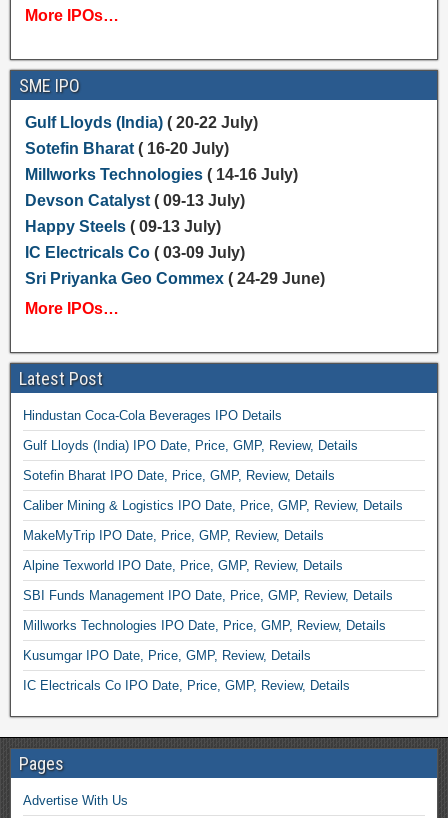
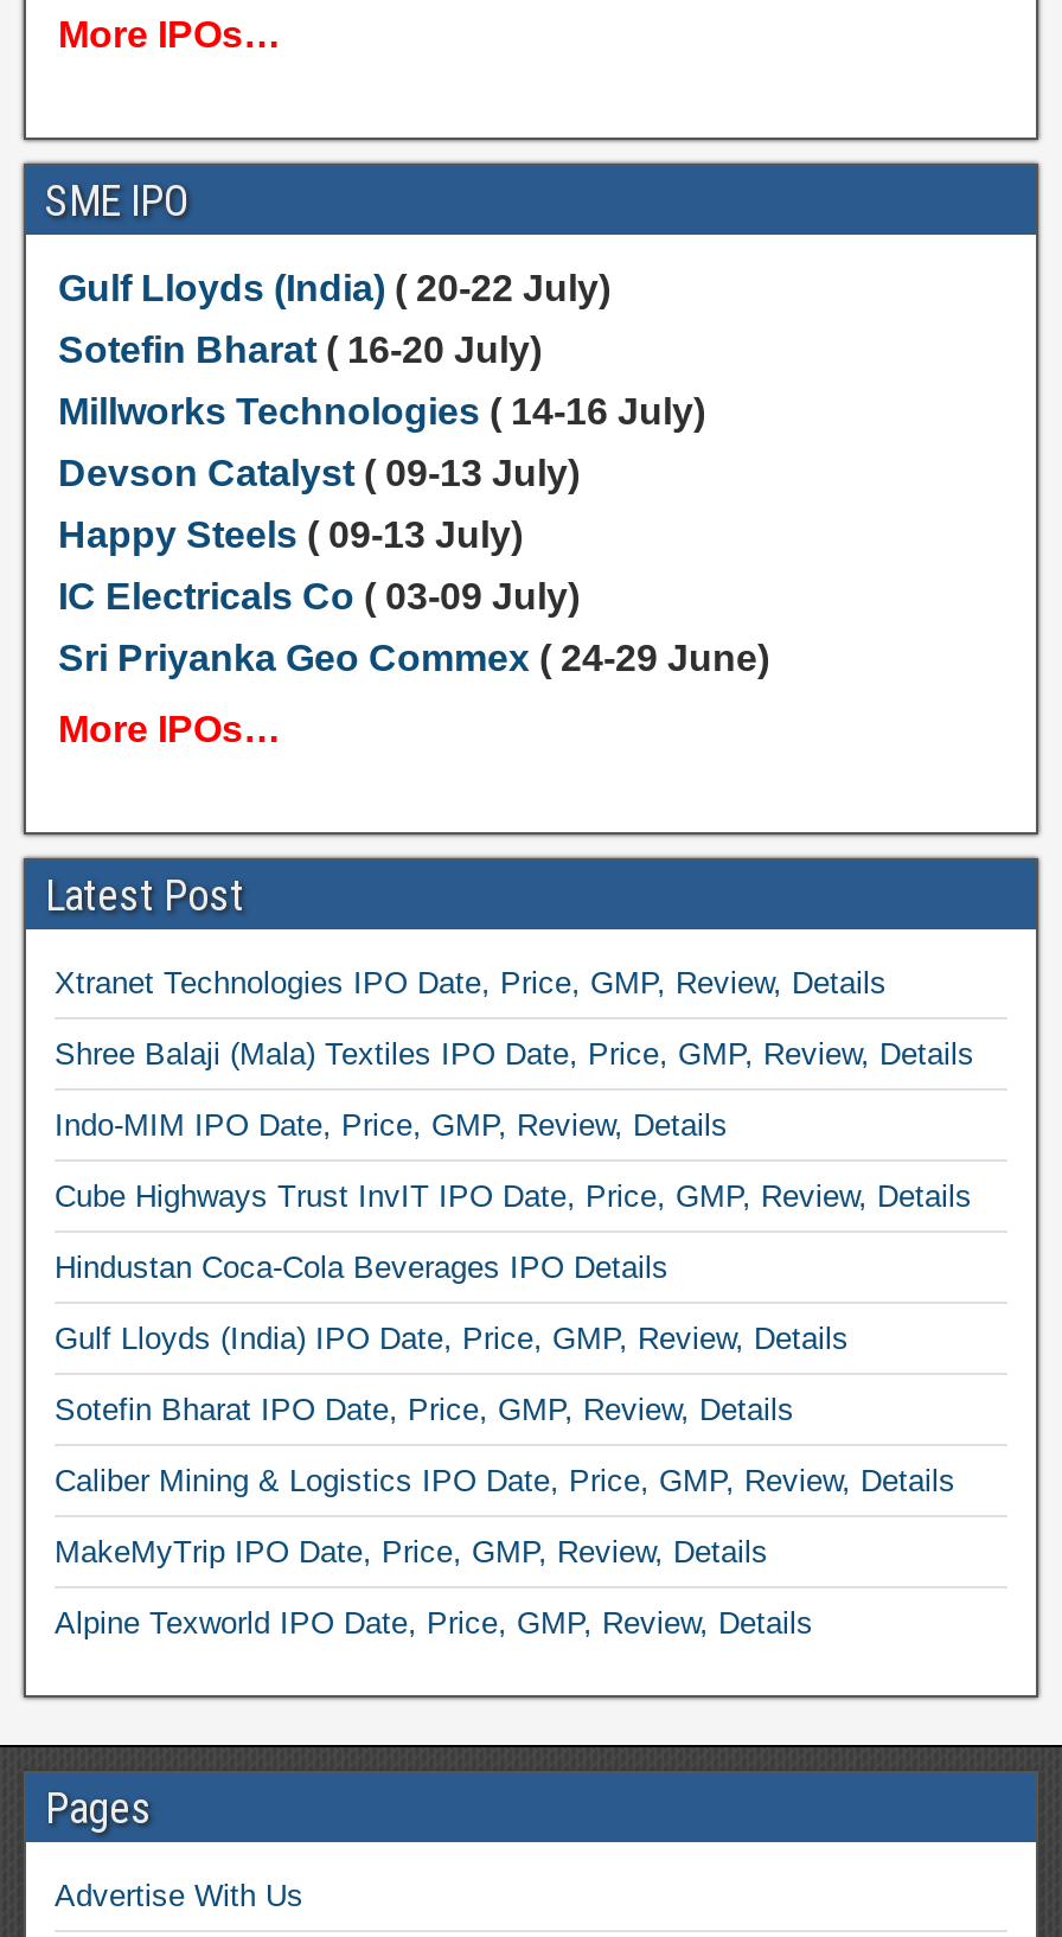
+ Xtranet Technologies IPO Date, Price, GMP, Review, Details
+ Shree Balaji (Mala) Textiles IPO Date, Price, GMP, Review, Details
+ Indo-MIM IPO Date, Price, GMP, Review, Details
+ Cube Highways Trust InvIT IPO Date, Price, GMP, Review, Details

moved down: Hindustan Coca-Cola Beverages IPO Details | Gulf Lloyds (India) IPO Date, Price, GMP, Review, Details | Sotefin Bharat IPO Date, Price, GMP, Review, Details | Caliber Mining & Logistics IPO Date, Price, GMP, Review, Details | MakeMyTrip IPO Date, Price, GMP, Review, Details | Alpine Texworld IPO Date, Price, GMP, Review, Details

- SBI Funds Management IPO Date, Price, GMP, Review, Details
- Millworks Technologies IPO Date, Price, GMP, Review, Details
- Kusumgar IPO Date, Price, GMP, Review, Details
- IC Electricals Co IPO Date, Price, GMP, Review, Details
